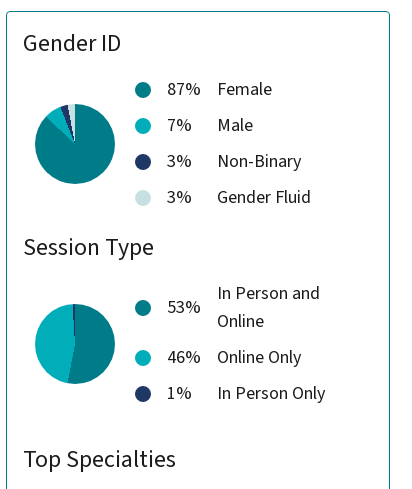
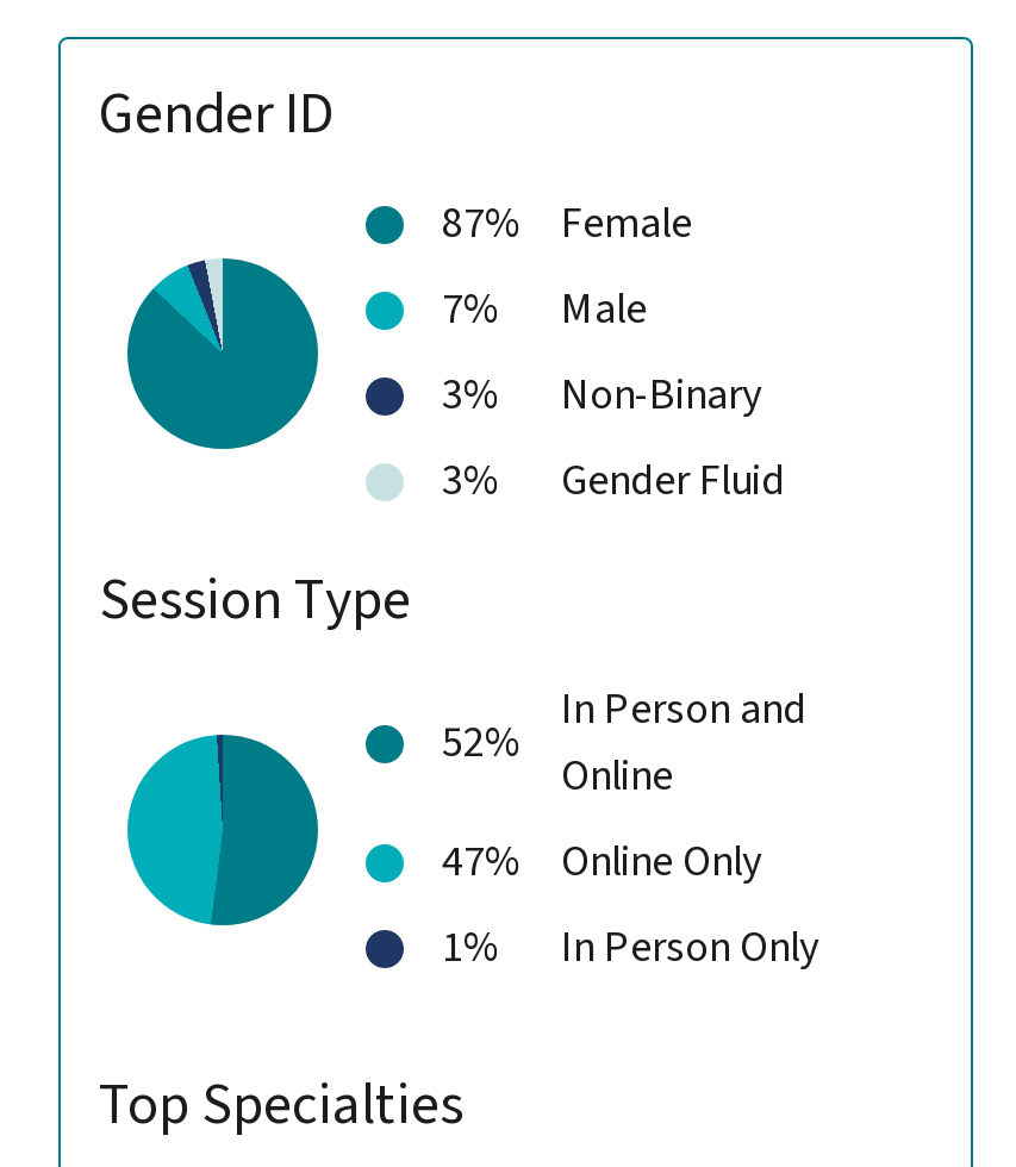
- 53%
+ 52%

- 46% Online Only
+ 47% Online Only
